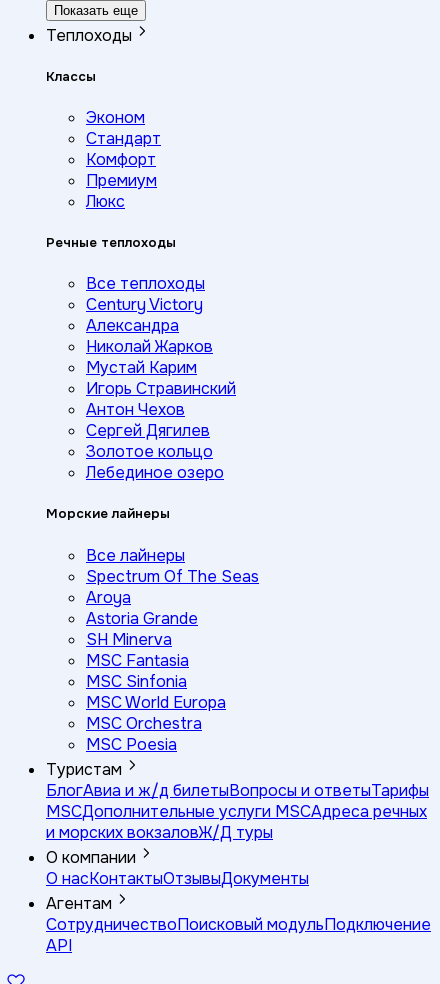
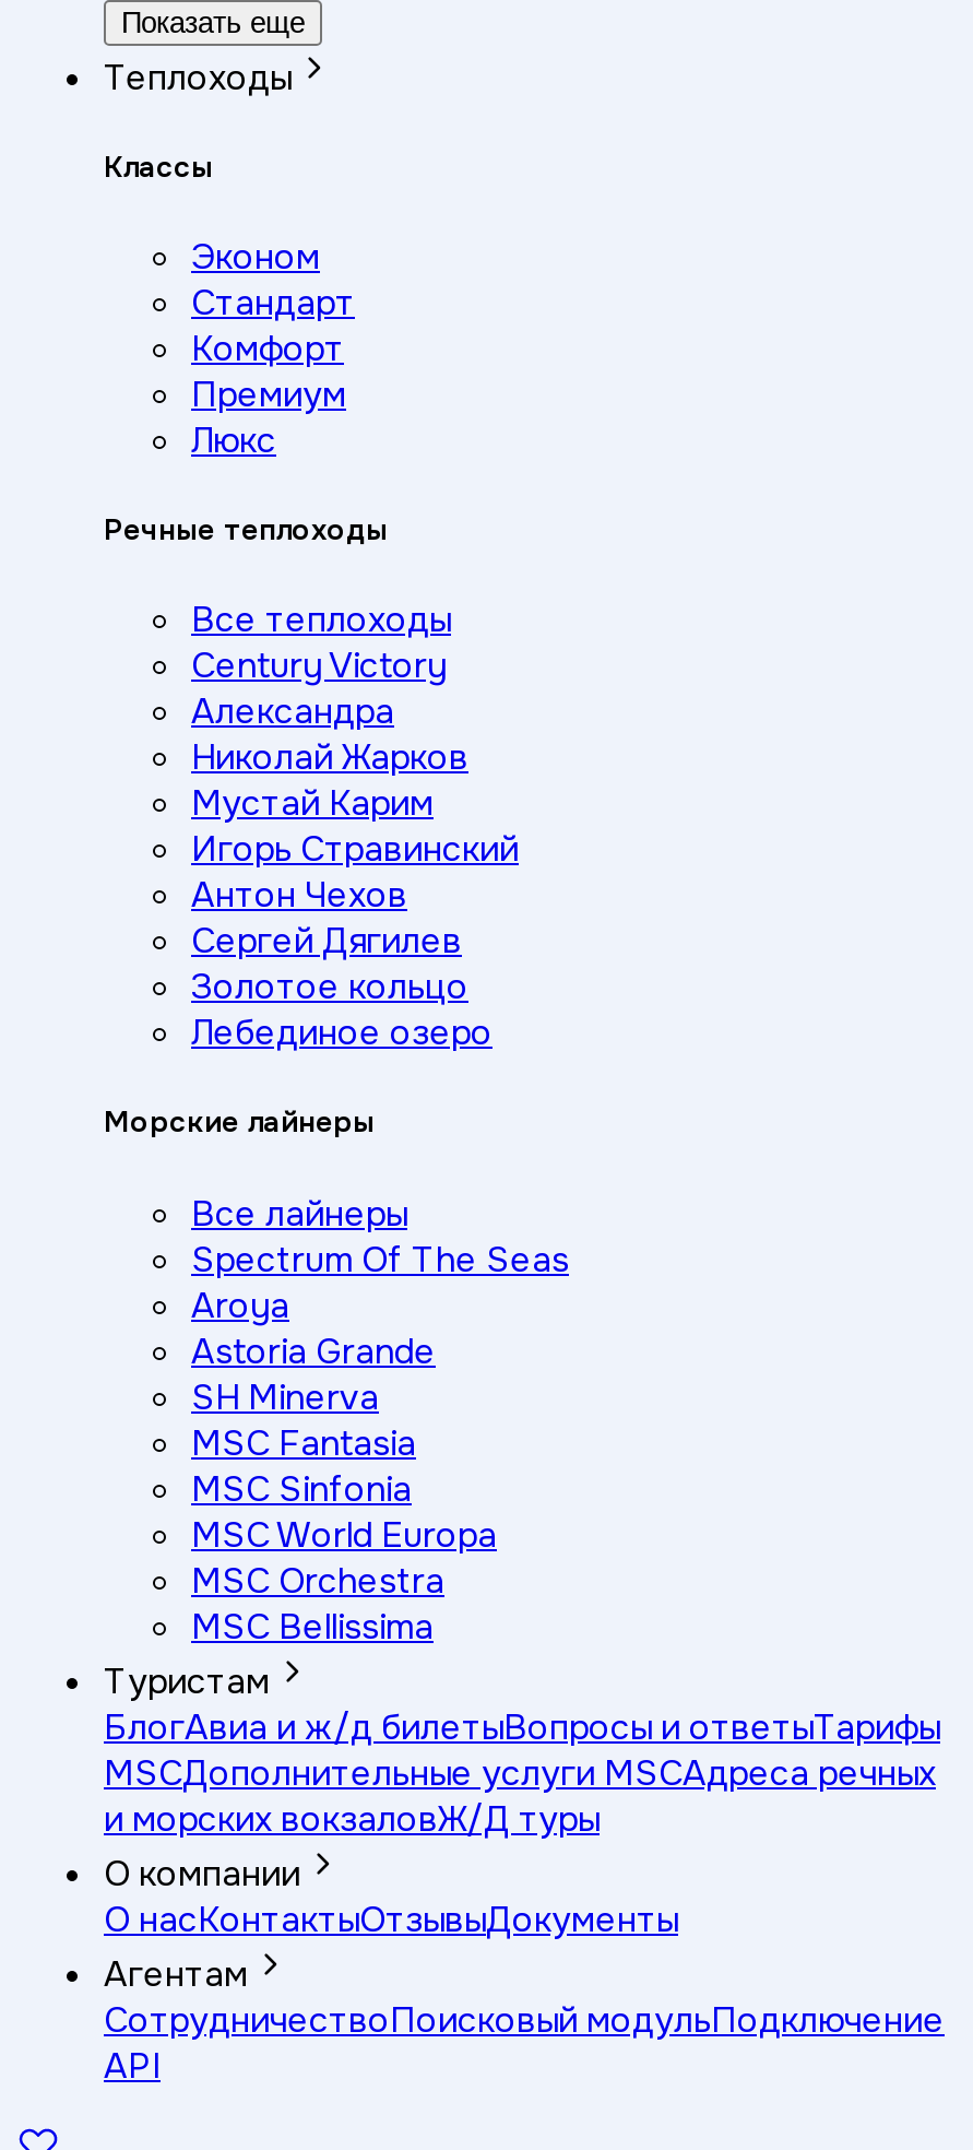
- MSC Poesia
+ MSC Bellissima
